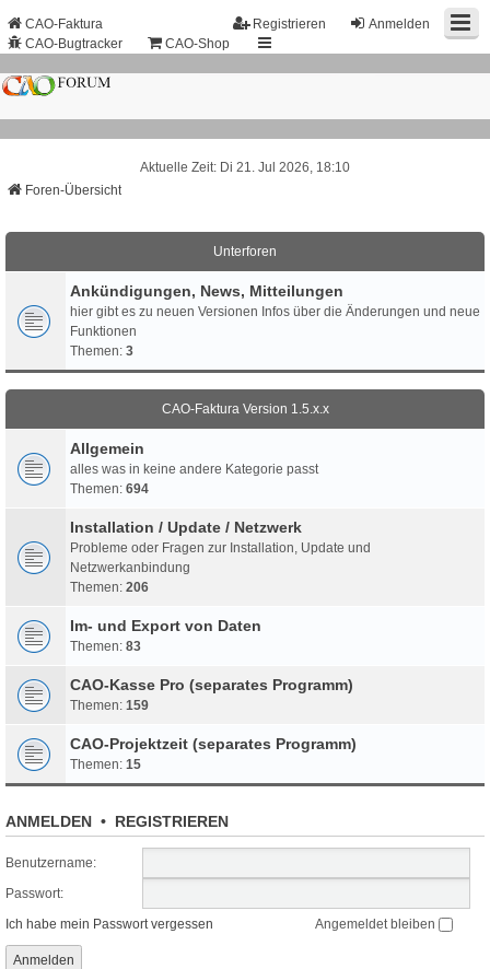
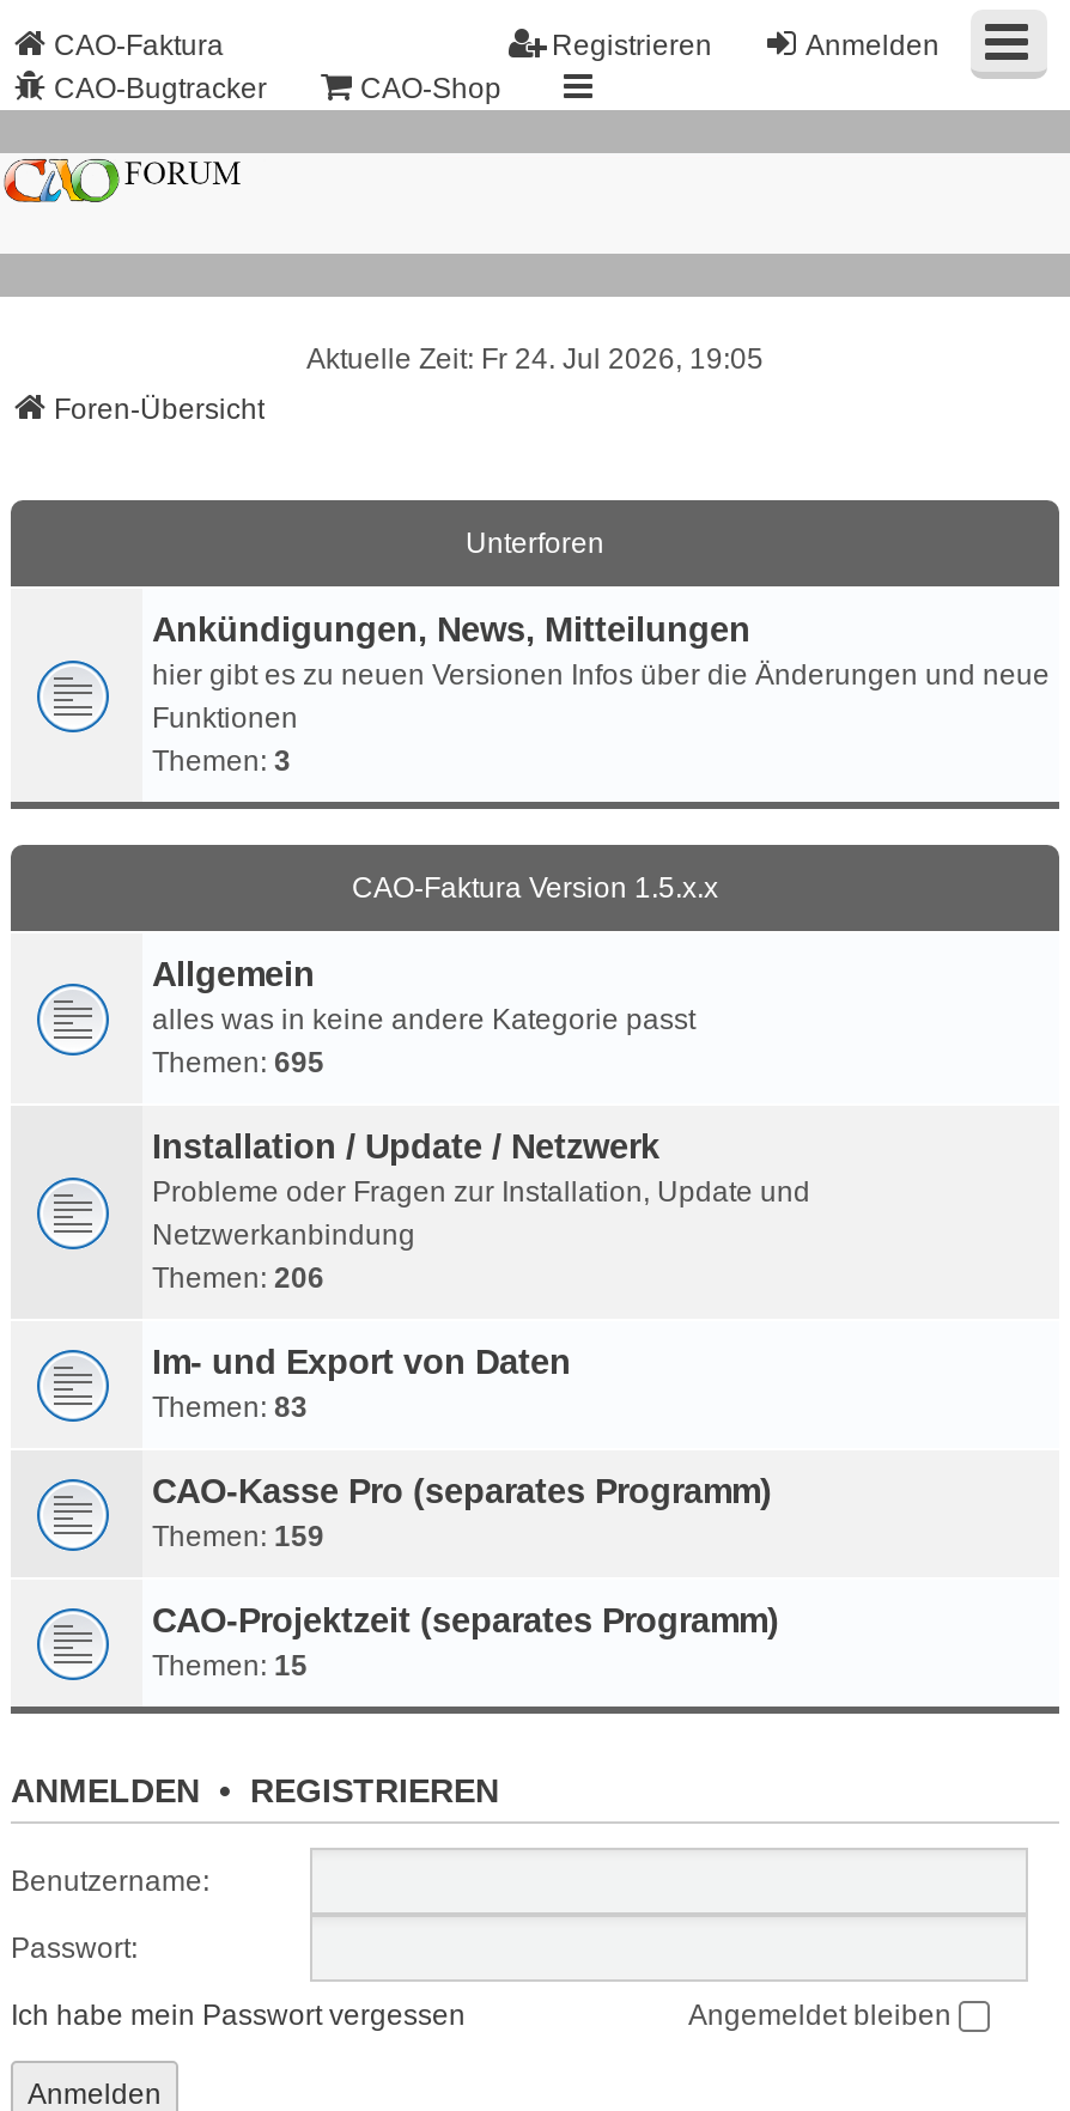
- Aktuelle Zeit: Di 21. Jul 2026, 18:10
+ Aktuelle Zeit: Fr 24. Jul 2026, 19:05

- Themen: 694
+ Themen: 695
